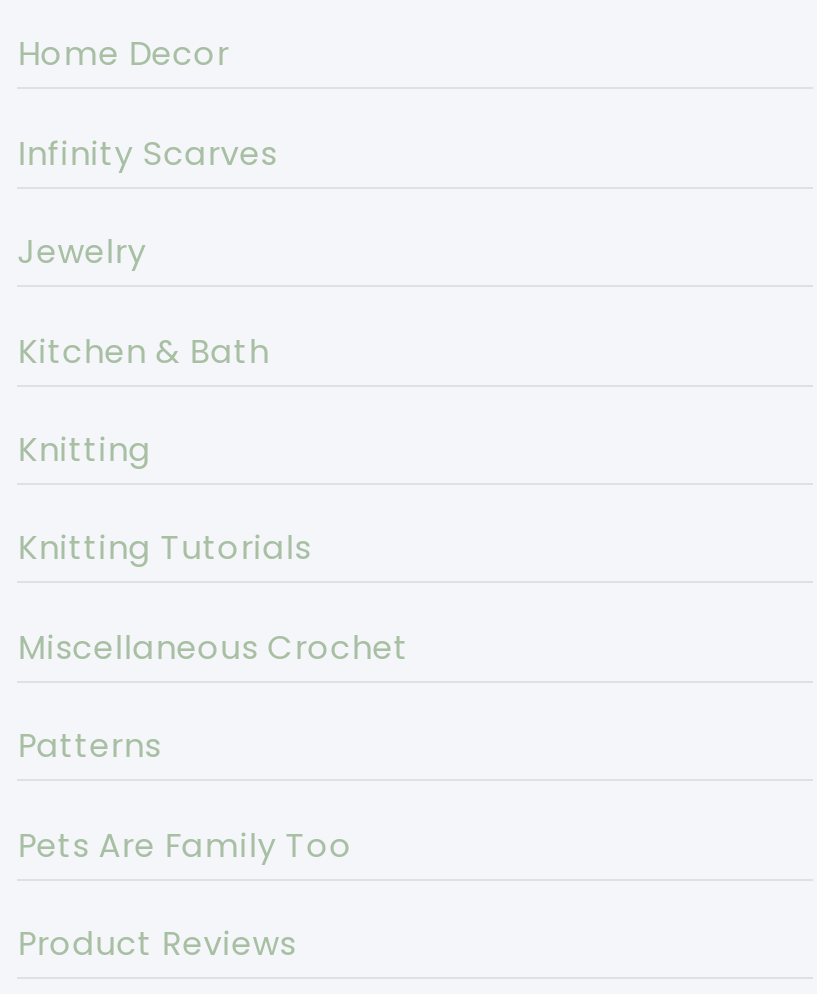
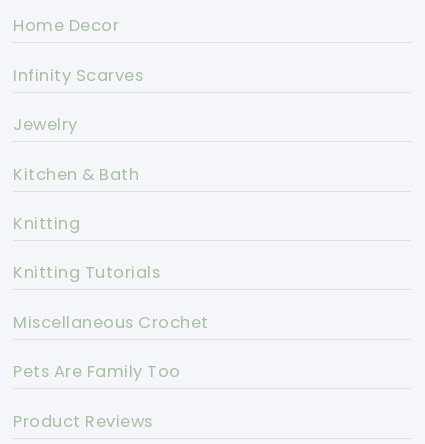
- Patterns
